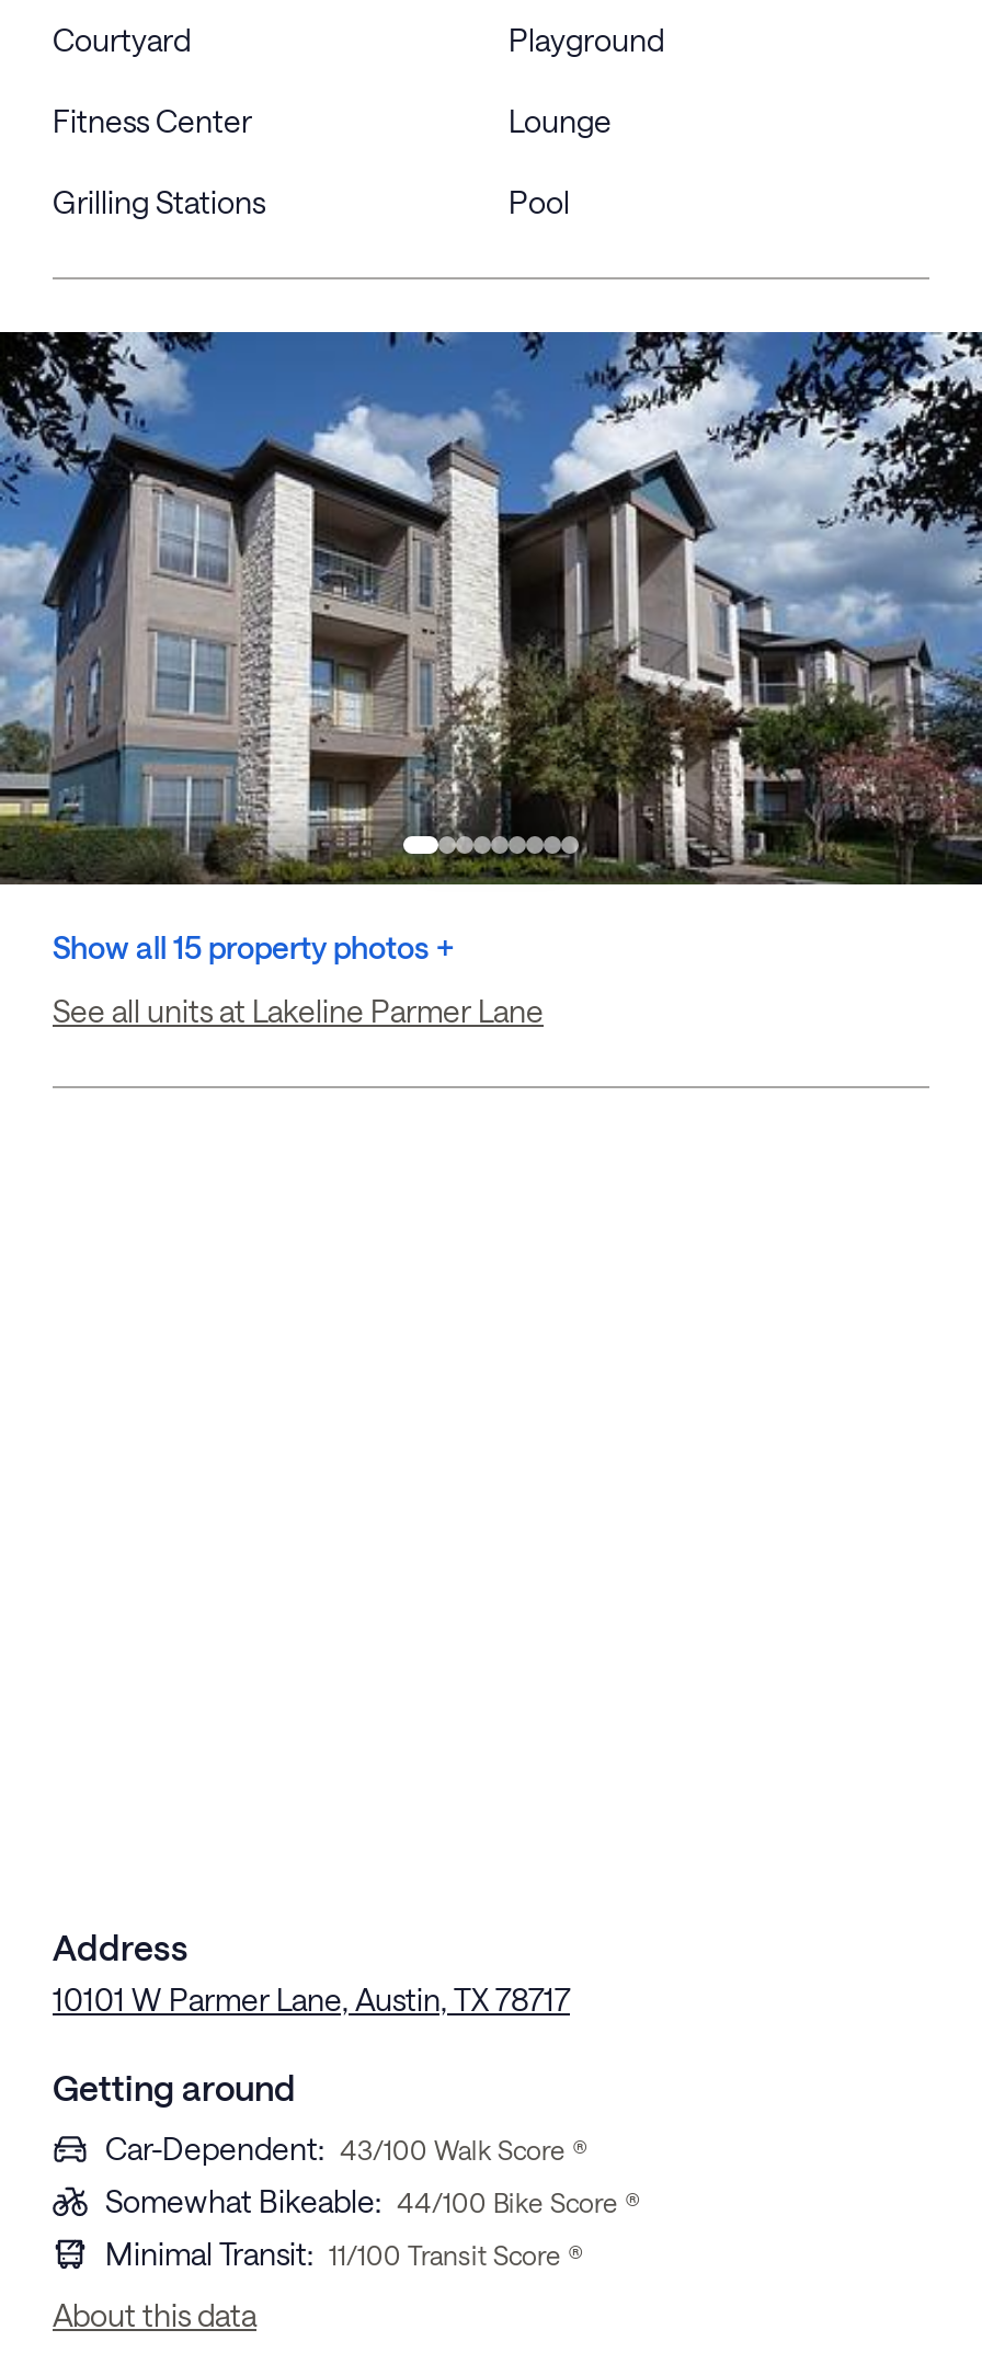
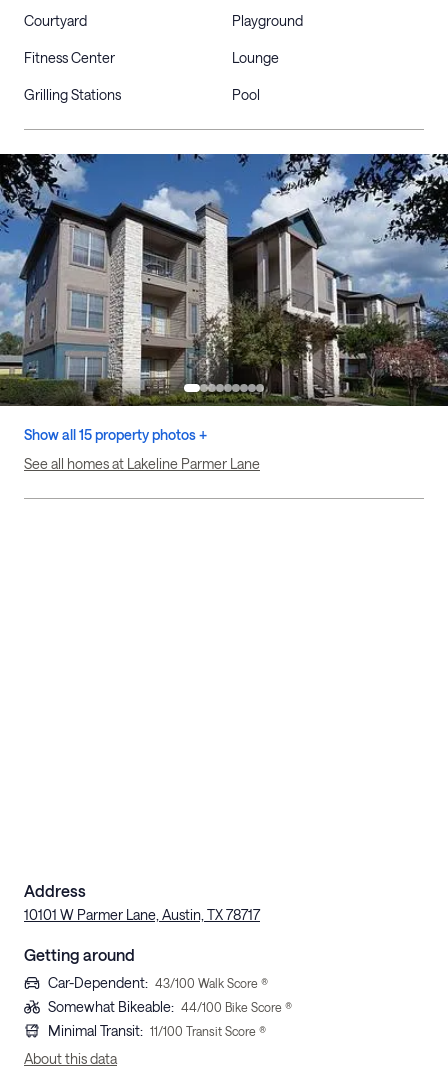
- See all units at Lakeline Parmer Lane
+ See all homes at Lakeline Parmer Lane
